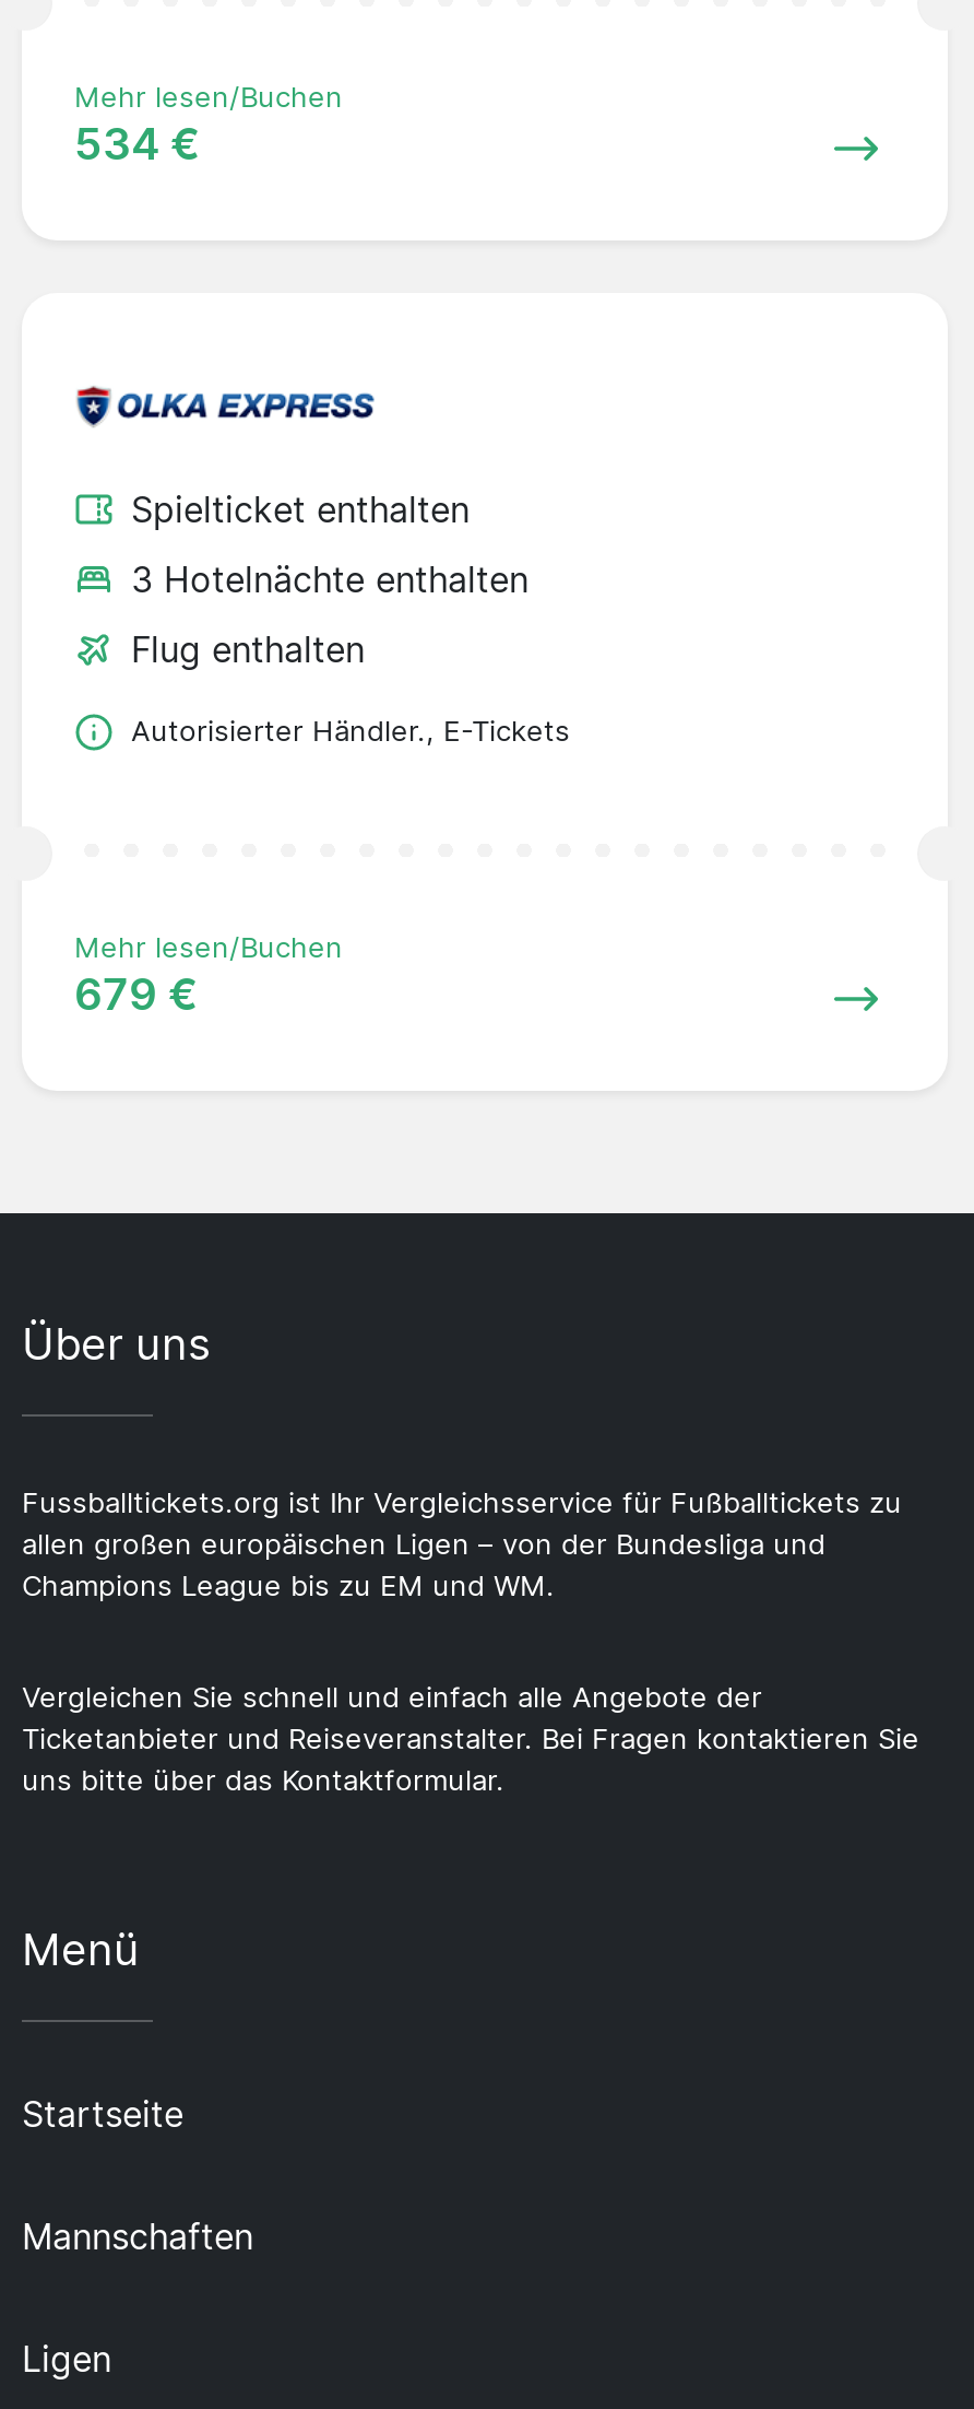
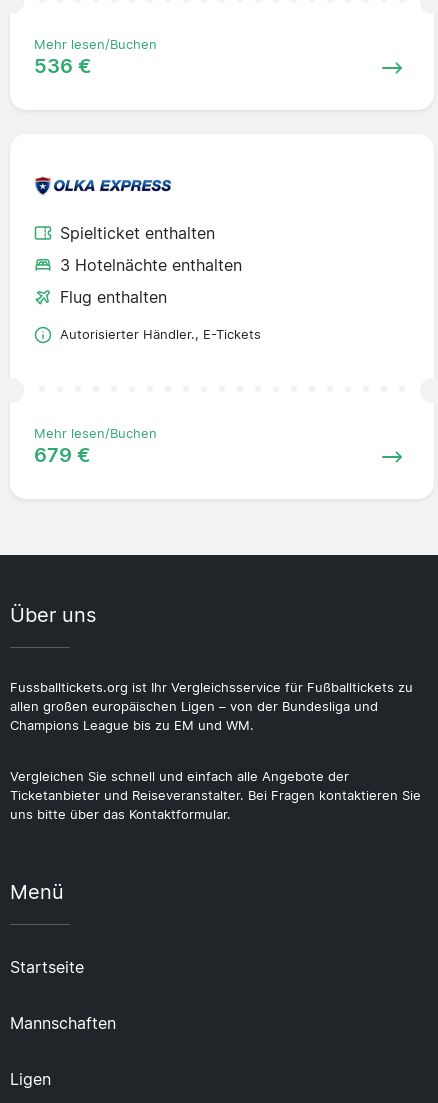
- 534 €
+ 536 €
